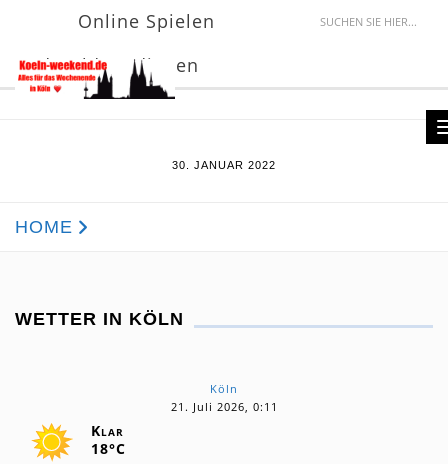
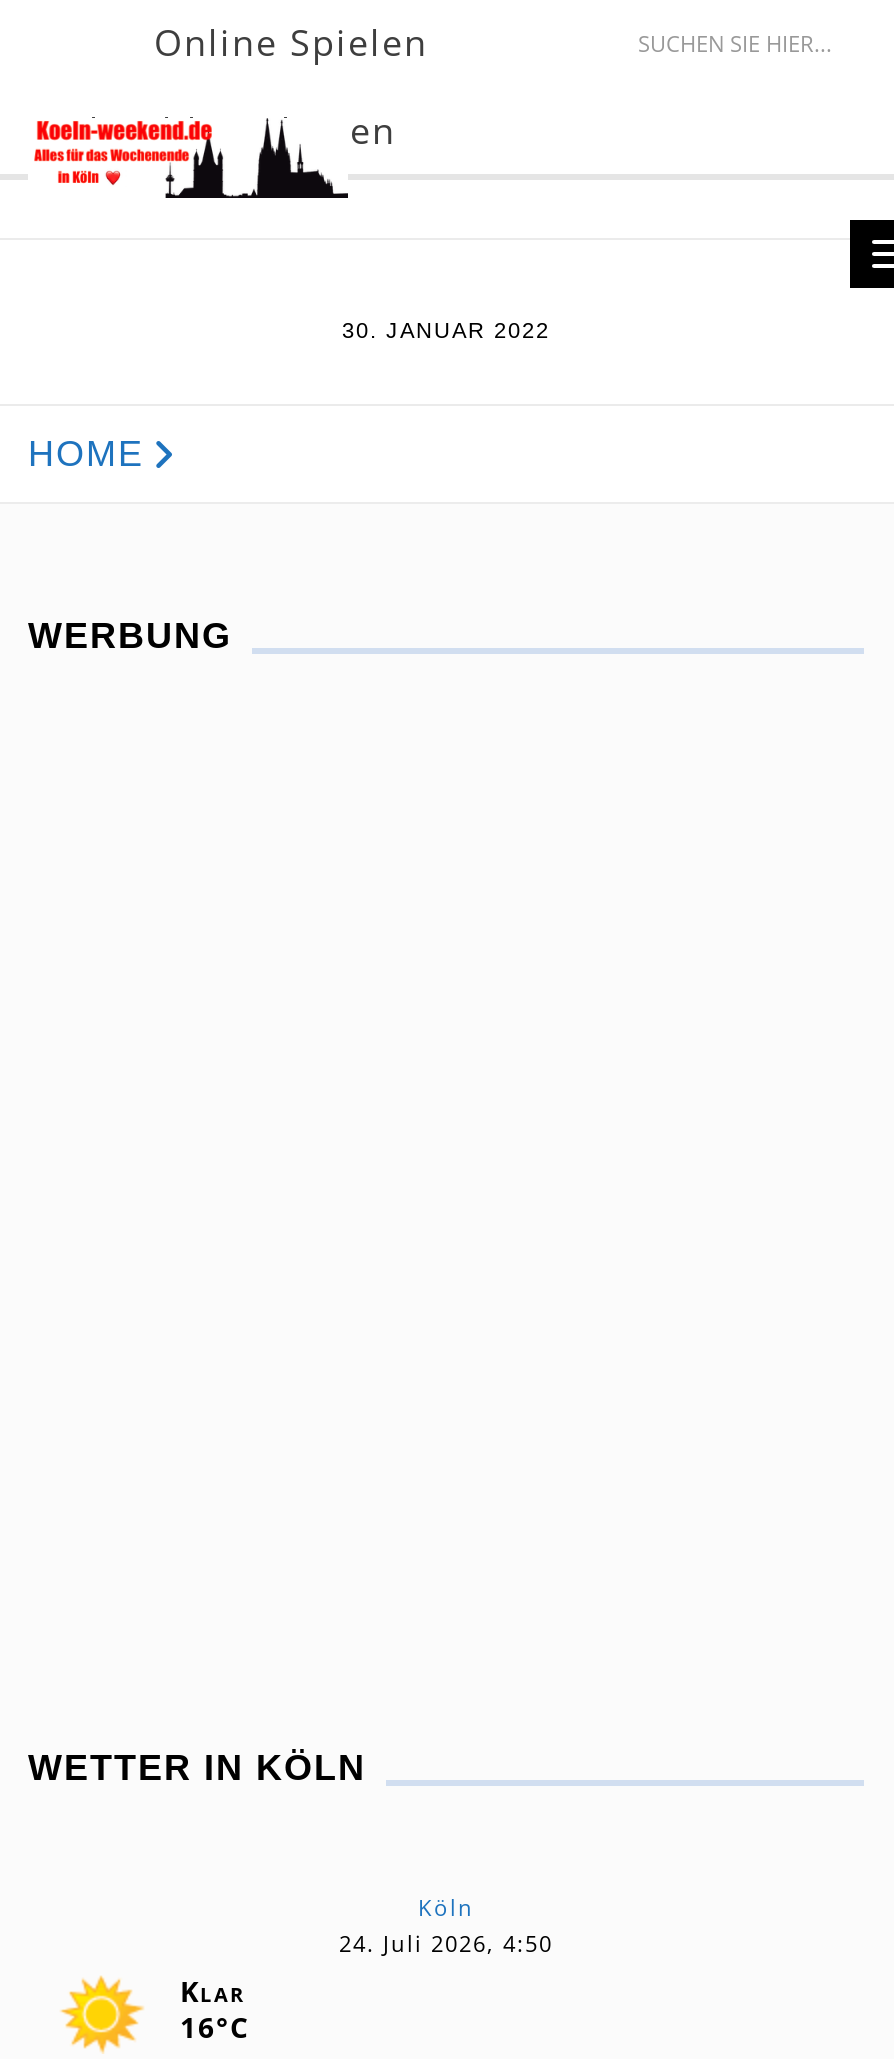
+ WERBUNG

- 21. Juli 2026, 0:11
+ 24. Juli 2026, 4:50

- 18°C
+ 16°C
